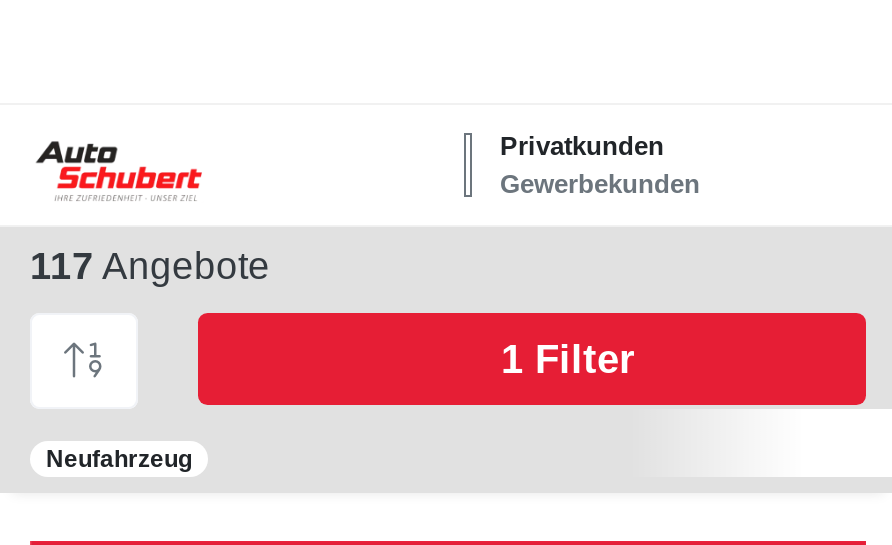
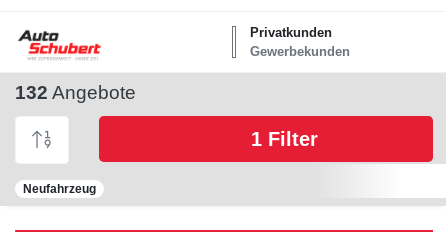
- 117 Angebote
+ 132 Angebote
